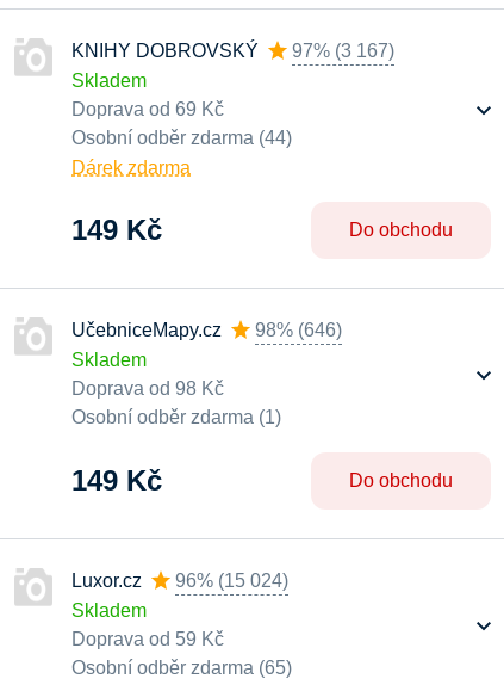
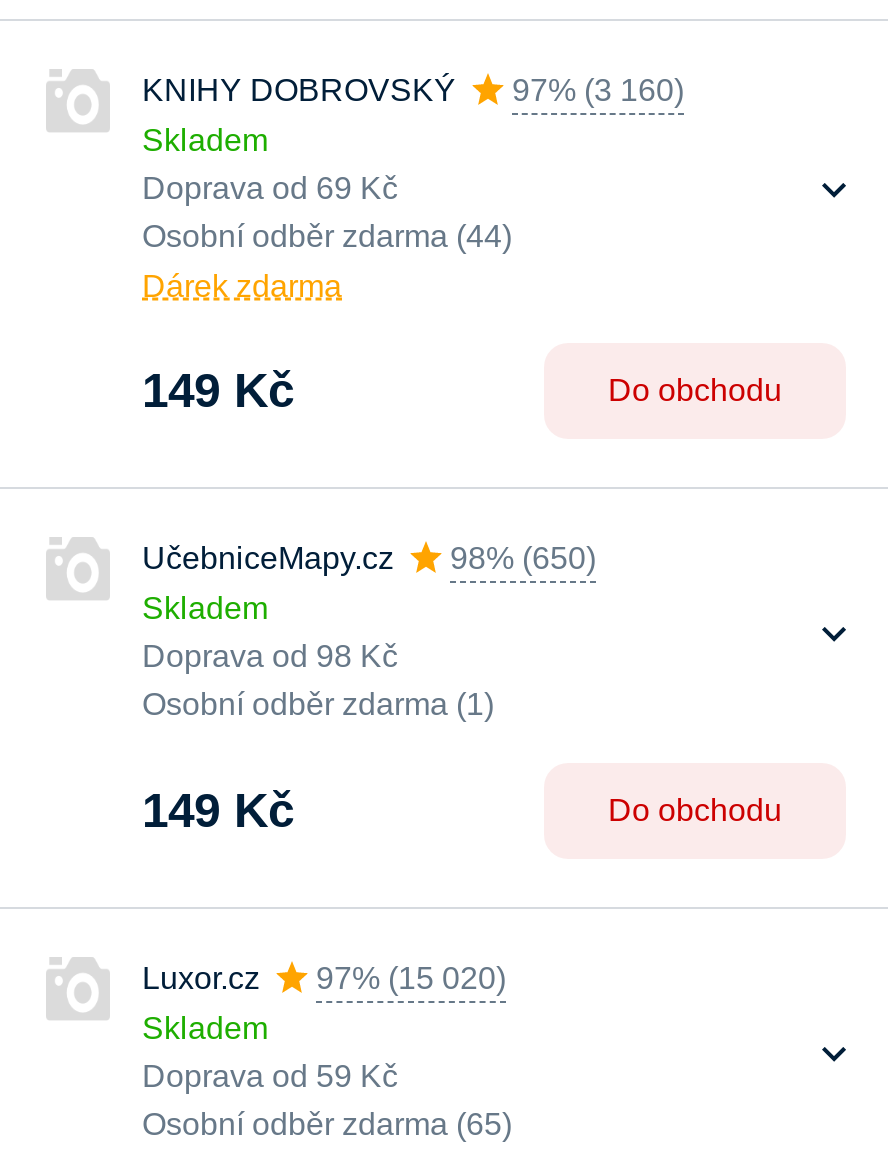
- KNIHY DOBROVSKÝ 97% (3 167)
+ KNIHY DOBROVSKÝ 97% (3 160)

- UčebniceMapy.cz 98% (646)
+ UčebniceMapy.cz 98% (650)

- Luxor.cz 96% (15 024)
+ Luxor.cz 97% (15 020)
